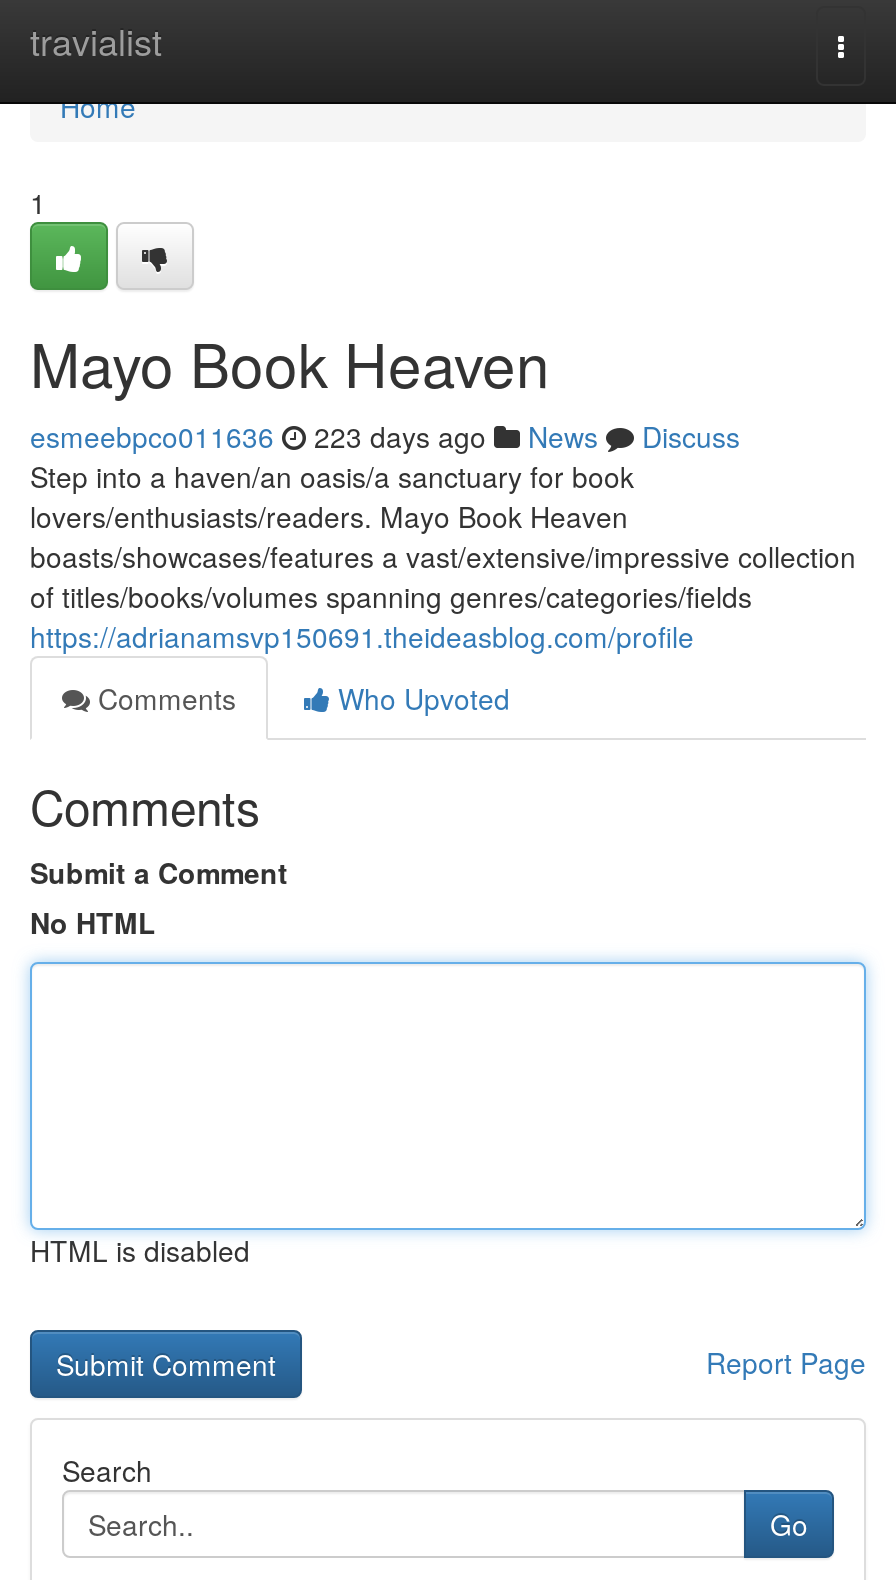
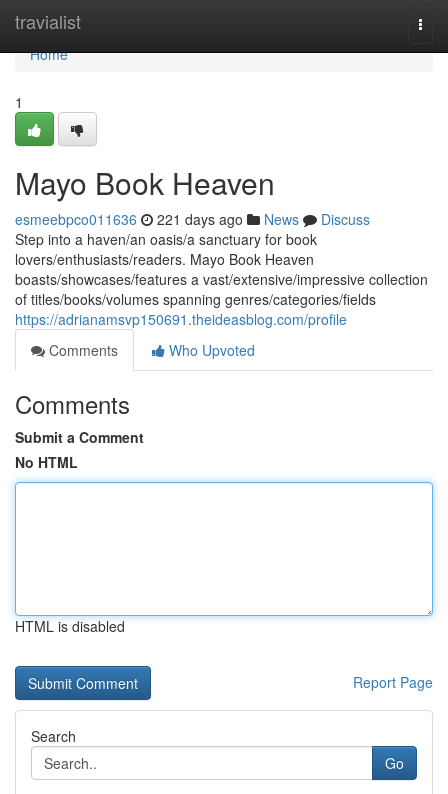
- esmeebpco011636 223 days ago News Discuss
+ esmeebpco011636 221 days ago News Discuss
